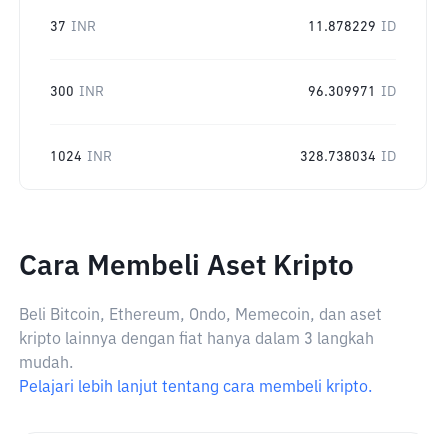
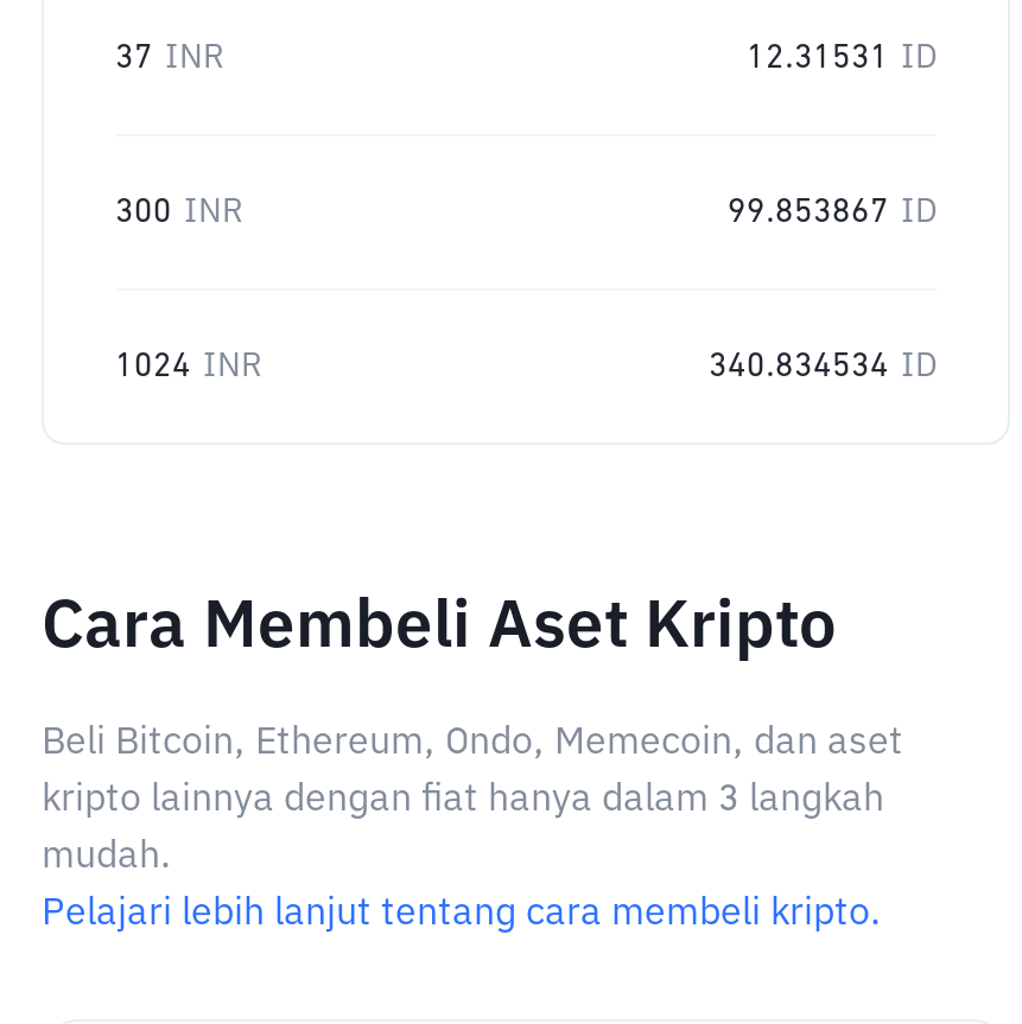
- 11.878229 ID
+ 12.31531 ID

- 96.309971 ID
+ 99.853867 ID

- 328.738034 ID
+ 340.834534 ID
